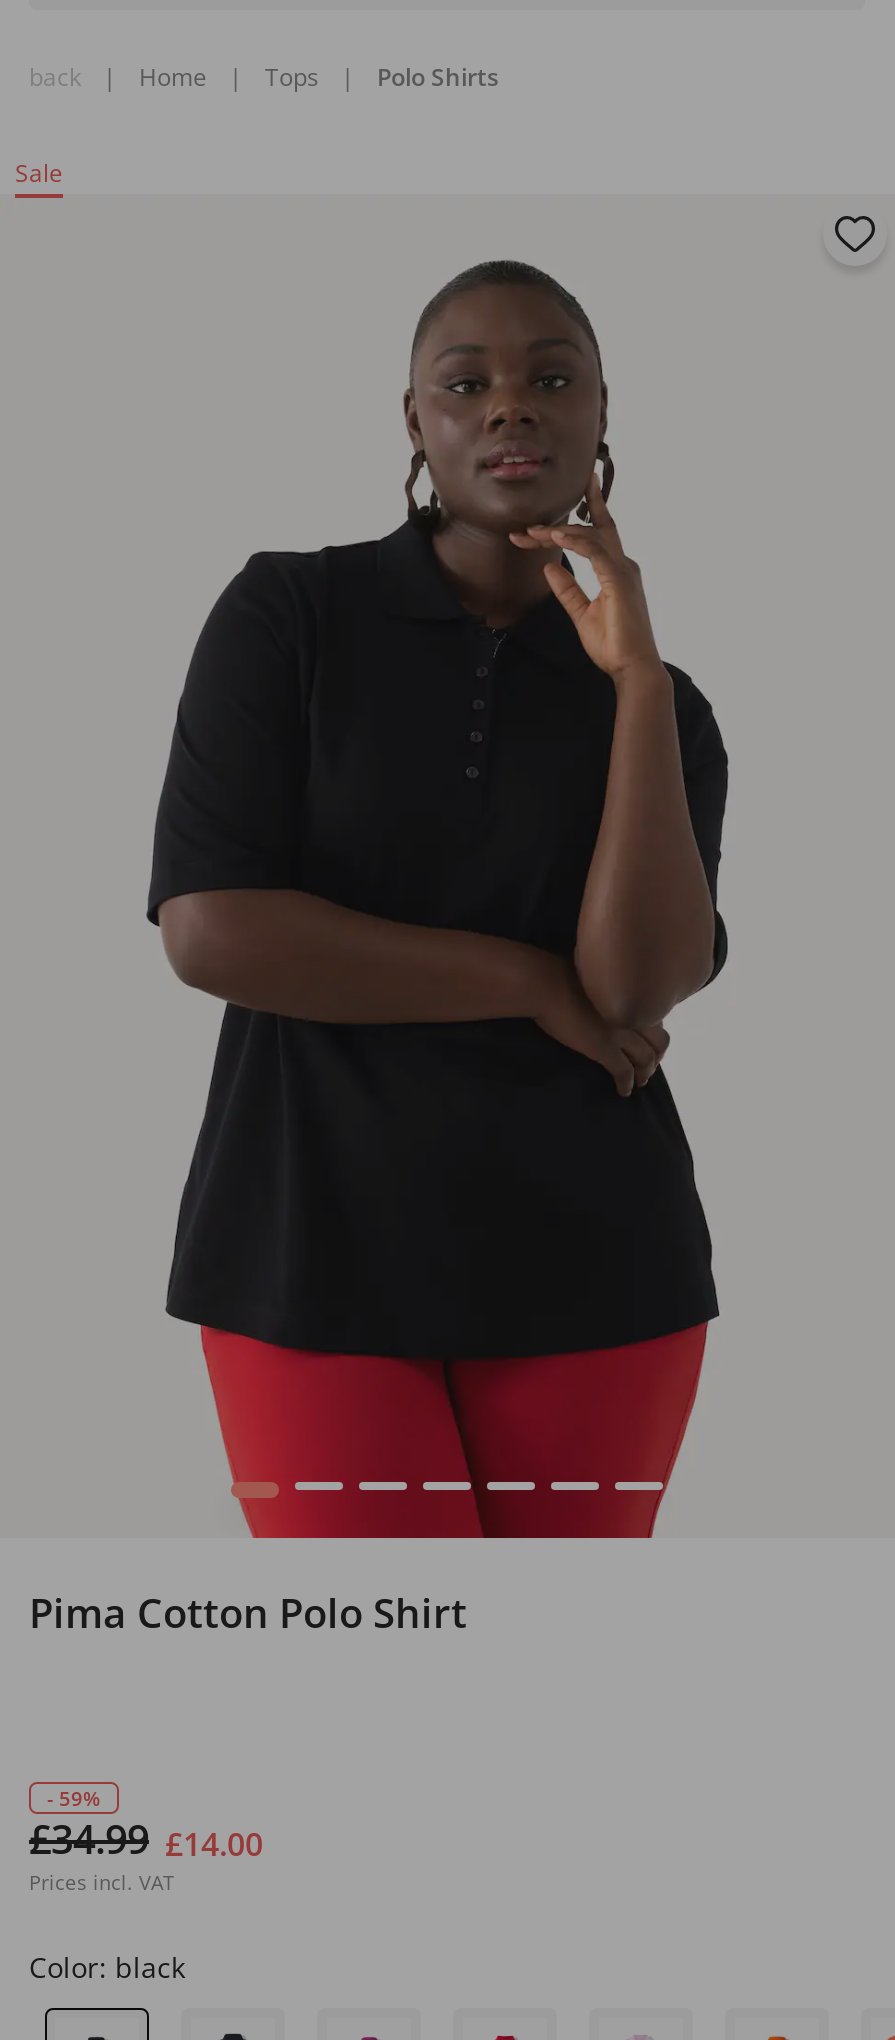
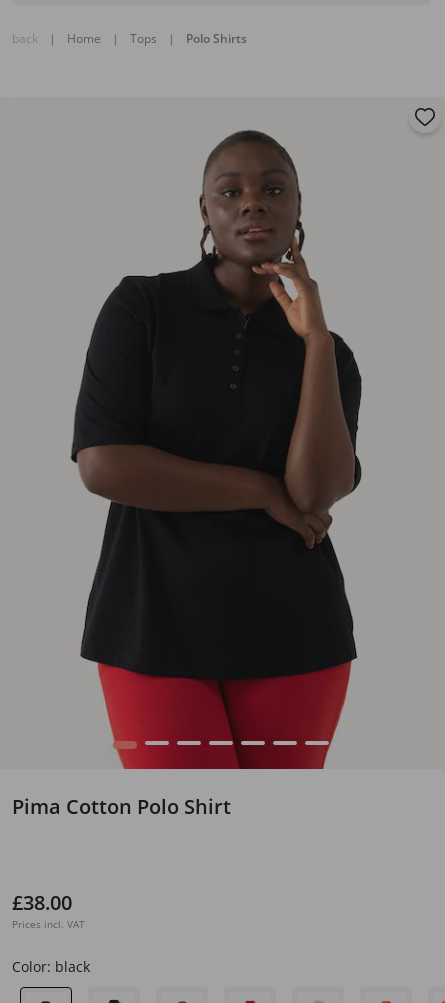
- Sale

- - 59%
- £34.99 £14.00
+ £38.00
